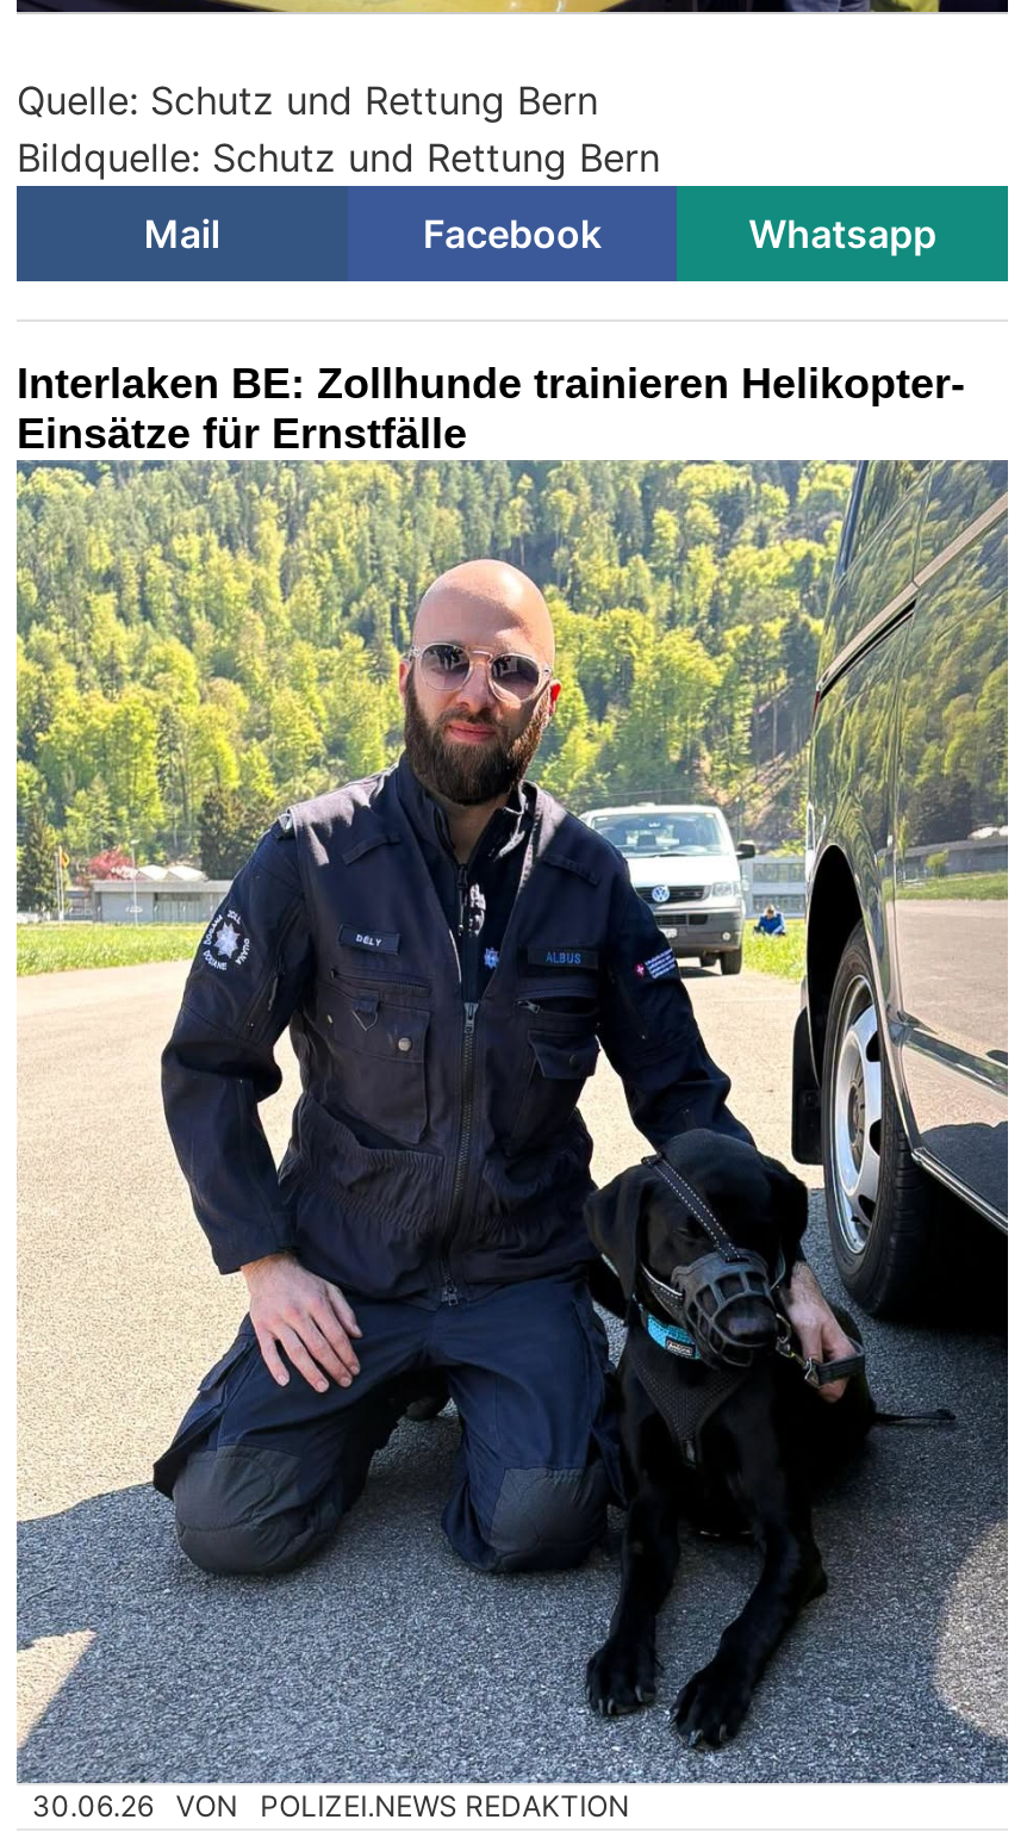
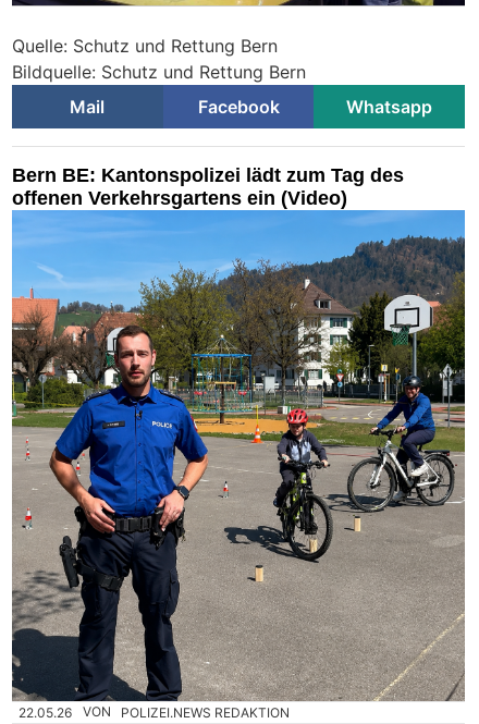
- [image]
- Interlaken BE: Zollhunde trainieren Helikopter-
- Einsätze für Ernstfälle
+ [image]
+ Bern BE: Kantonspolizei lädt zum Tag des
+ offenen Verkehrsgartens ein (Video)

- 30.06.26 VON POLIZEI.NEWS REDAKTION
+ 22.05.26 VON POLIZEI.NEWS REDAKTION
